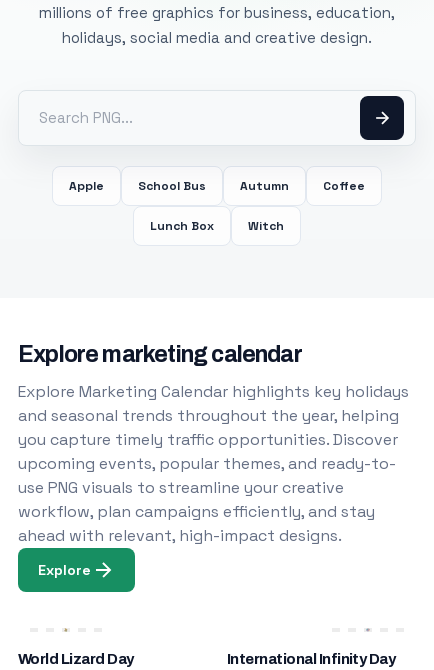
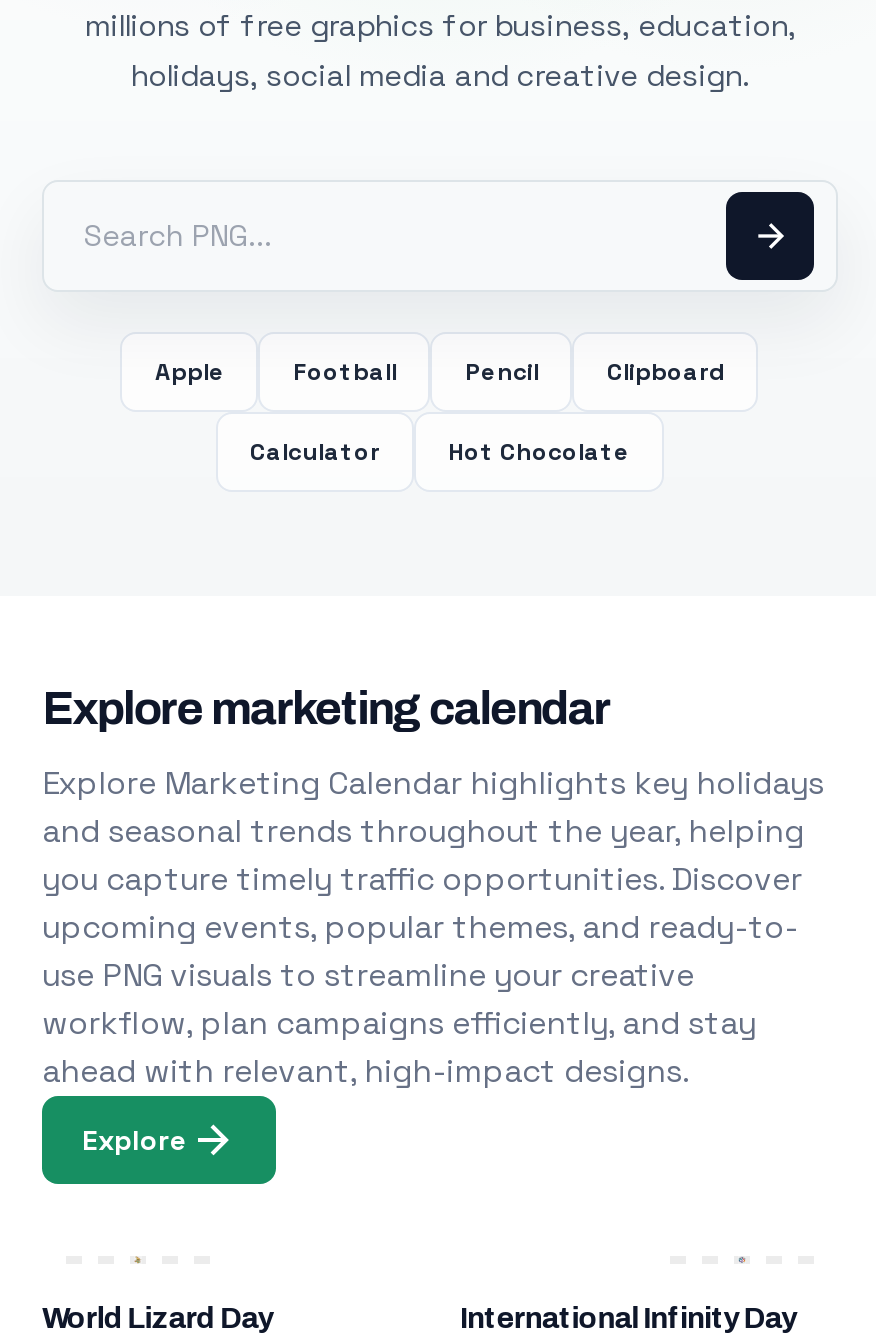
- School Bus
- Autumn
- Coffee
+ Football
+ Pencil
+ Clipboard

- Lunch Box
- Witch
+ Calculator
+ Hot Chocolate
